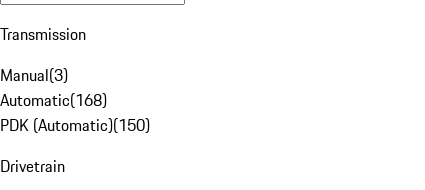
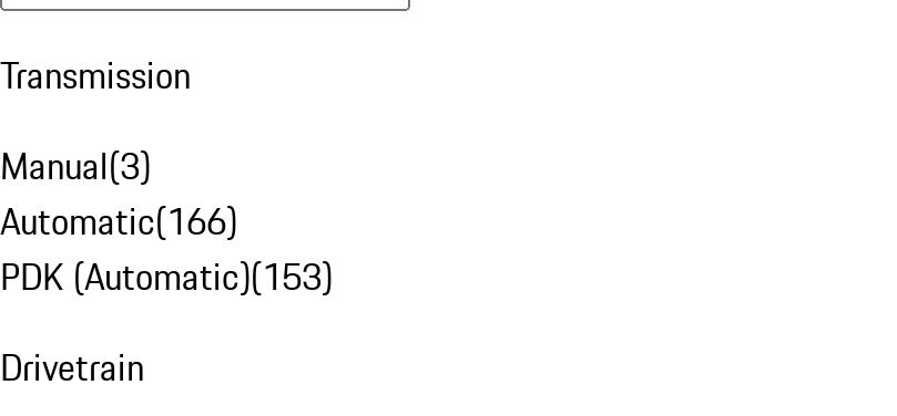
- Automatic(168)
+ Automatic(166)

- PDK (Automatic)(150)
+ PDK (Automatic)(153)
